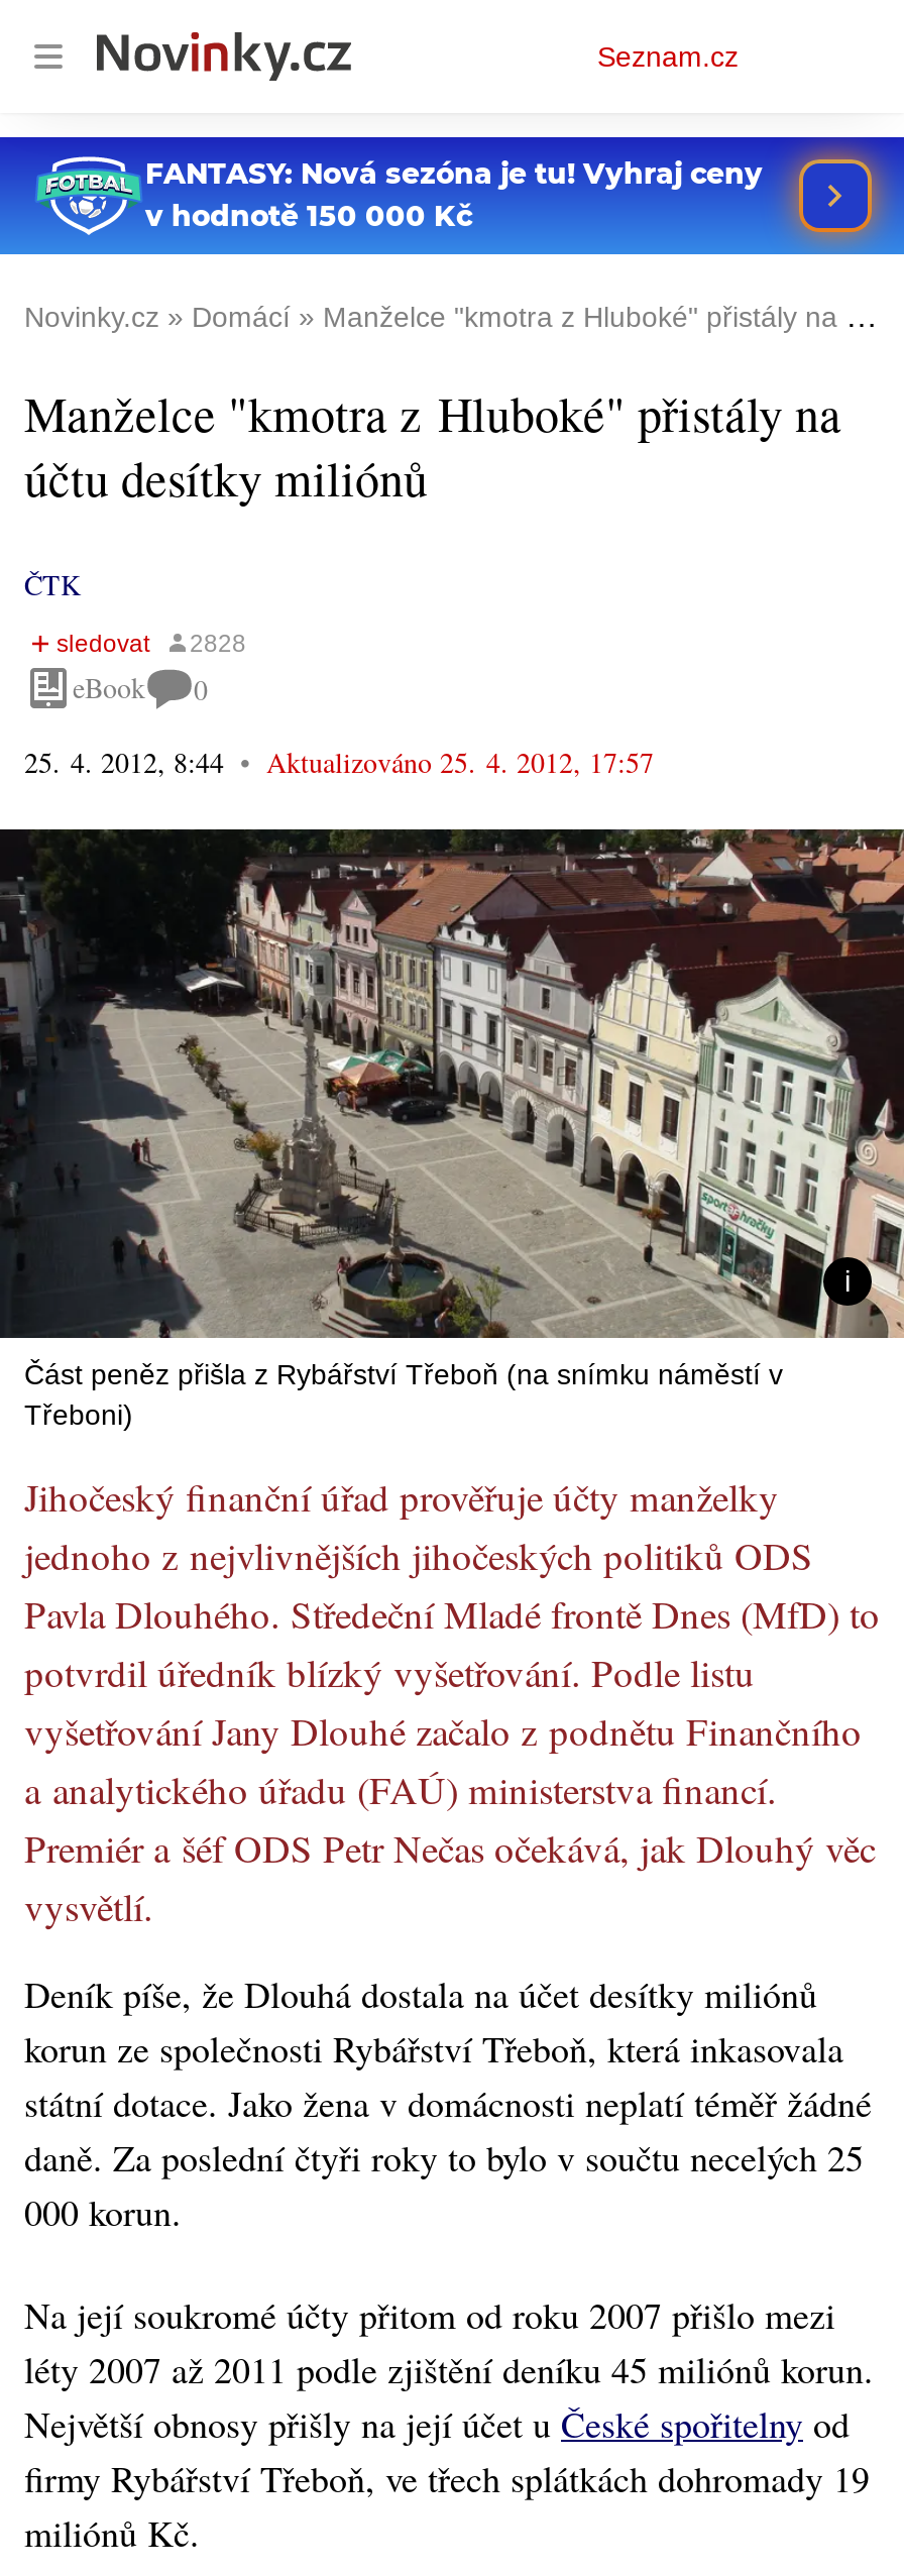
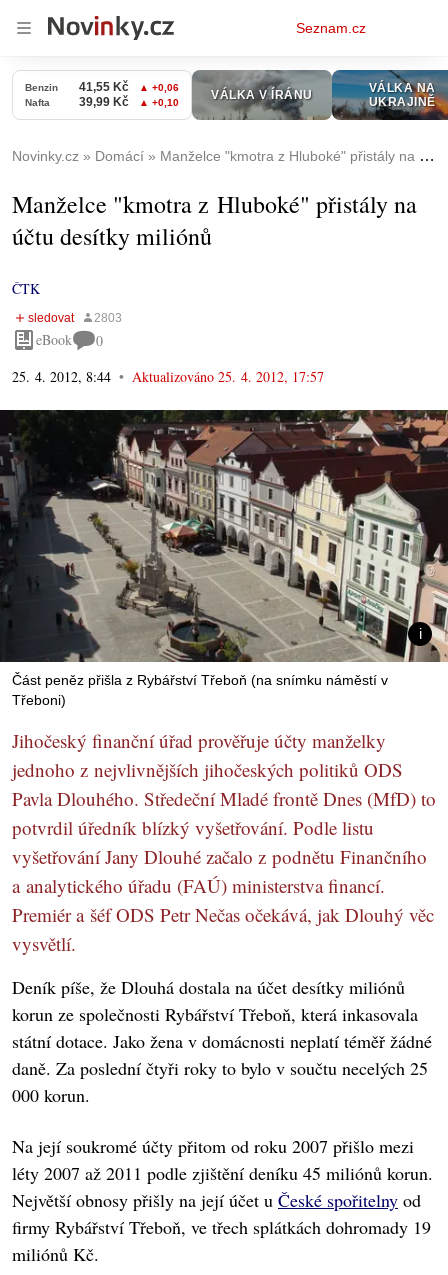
- [image]
+ [image]
